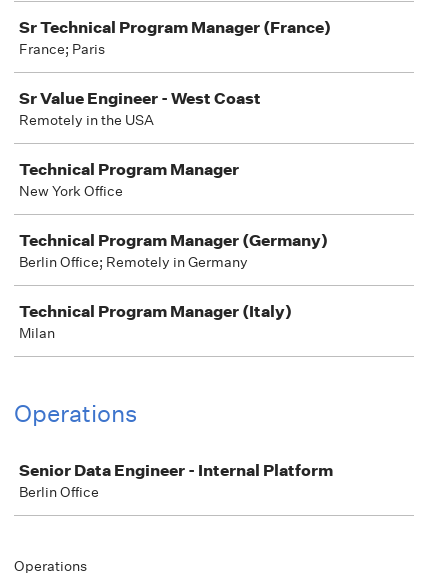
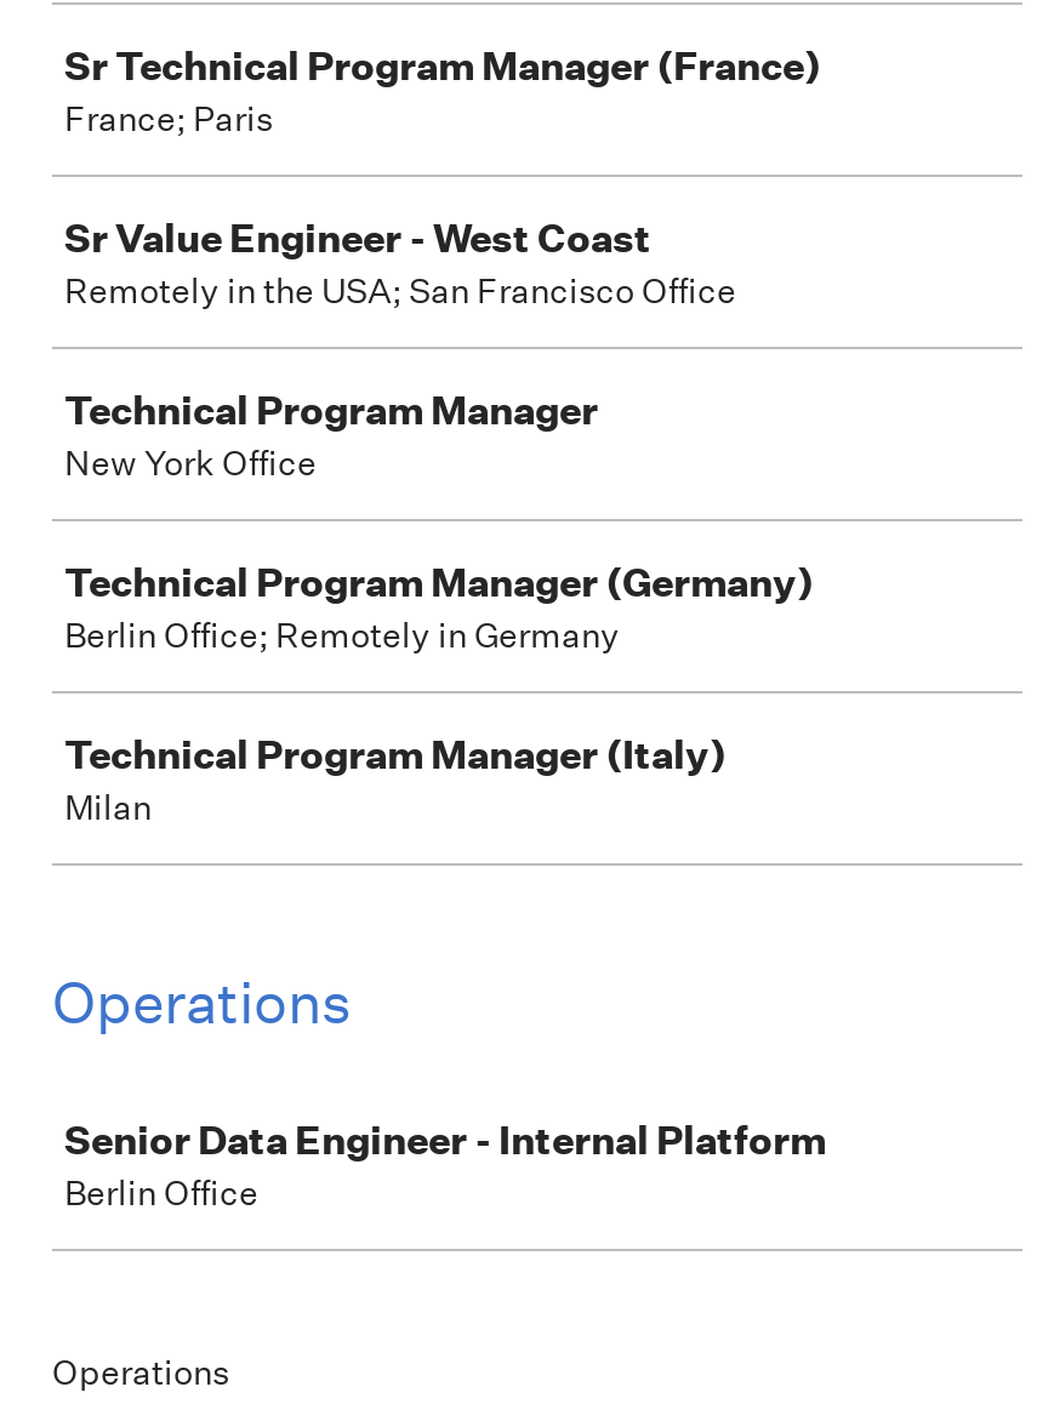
- Remotely in the USA
+ Remotely in the USA; San Francisco Office
